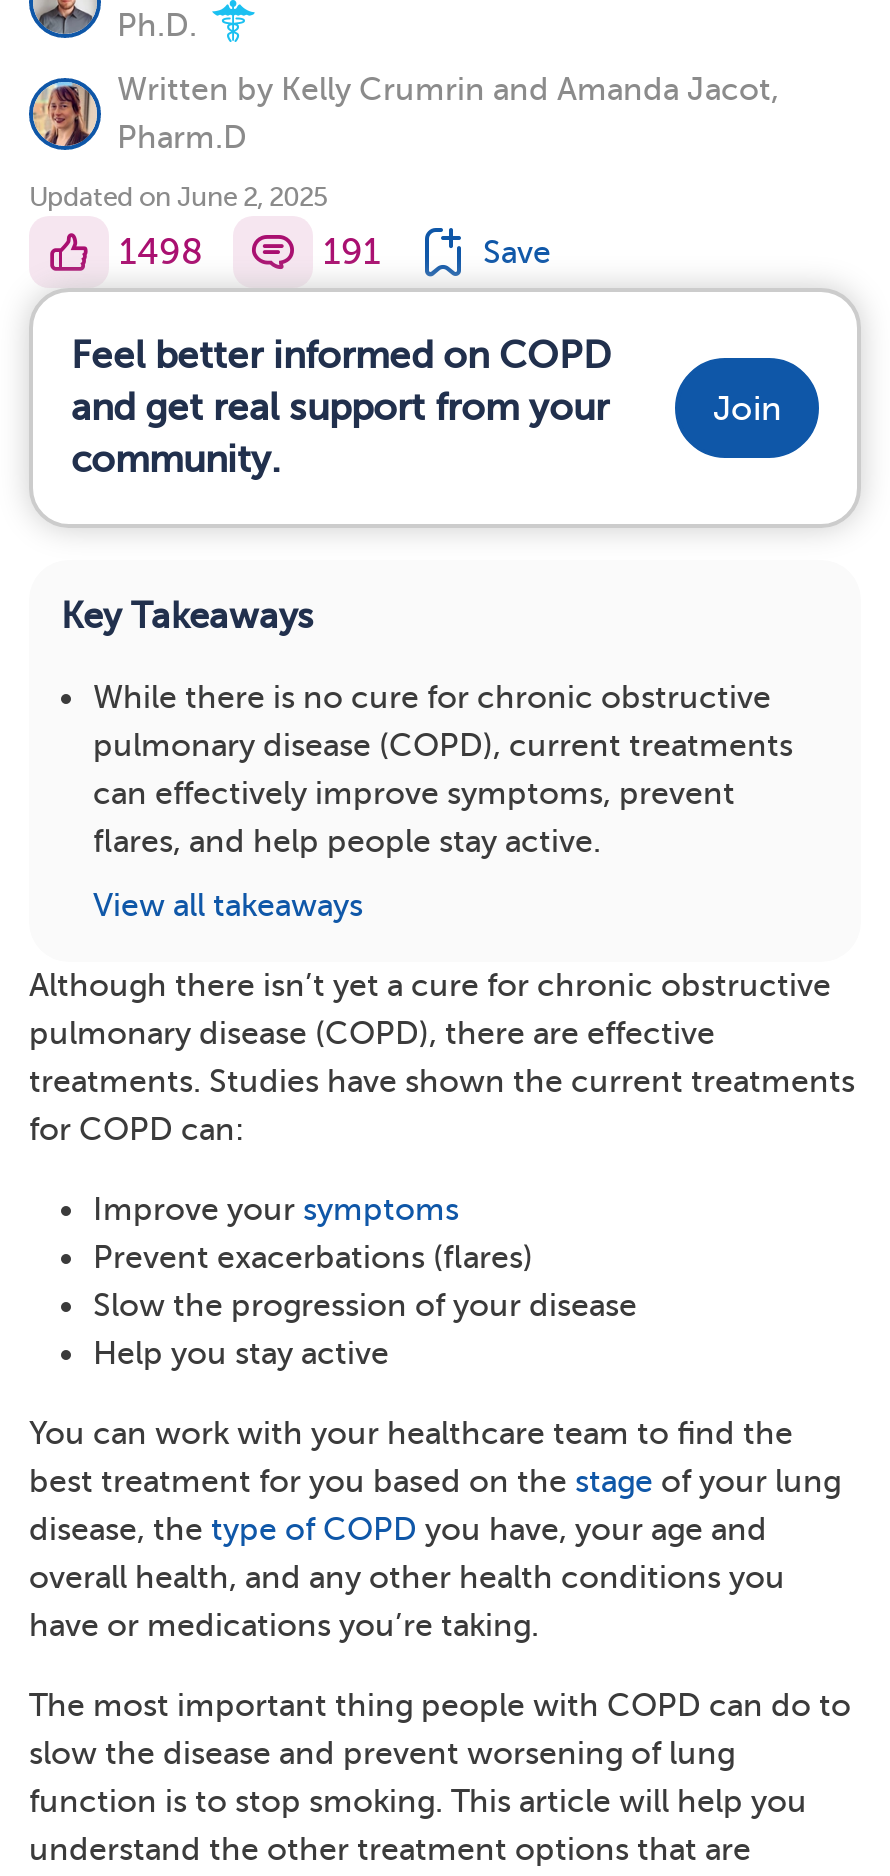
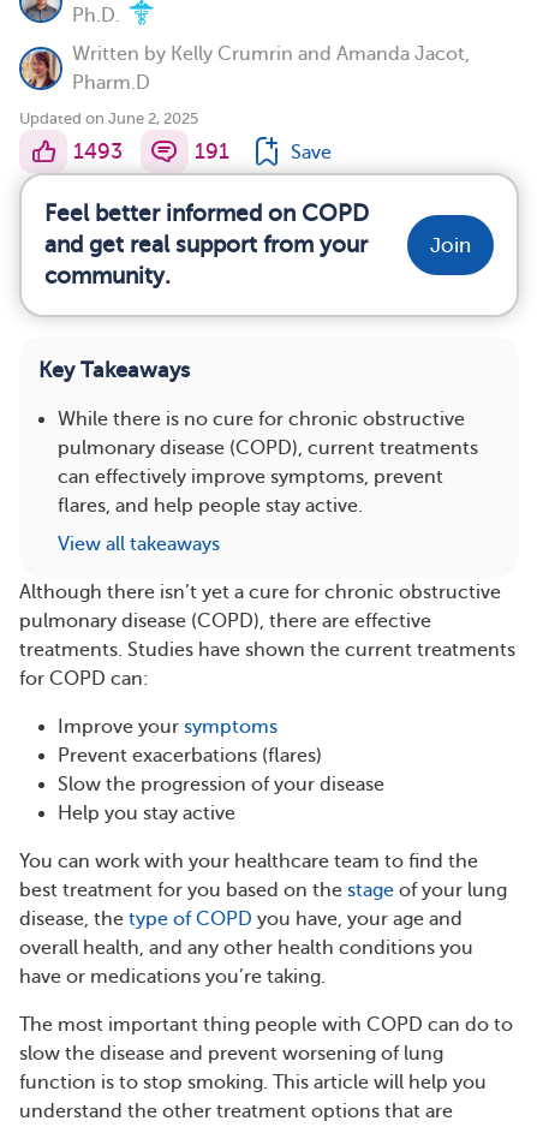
- 1498
+ 1493
